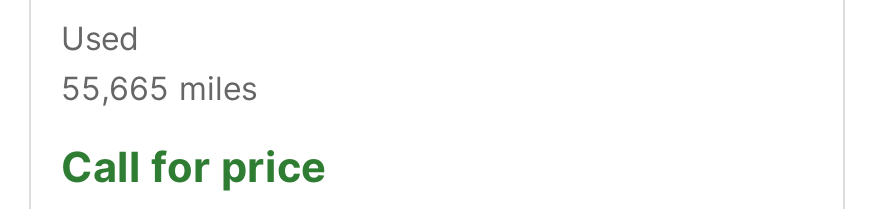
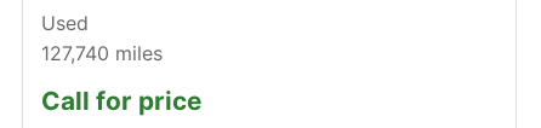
- 55,665 miles
+ 127,740 miles
